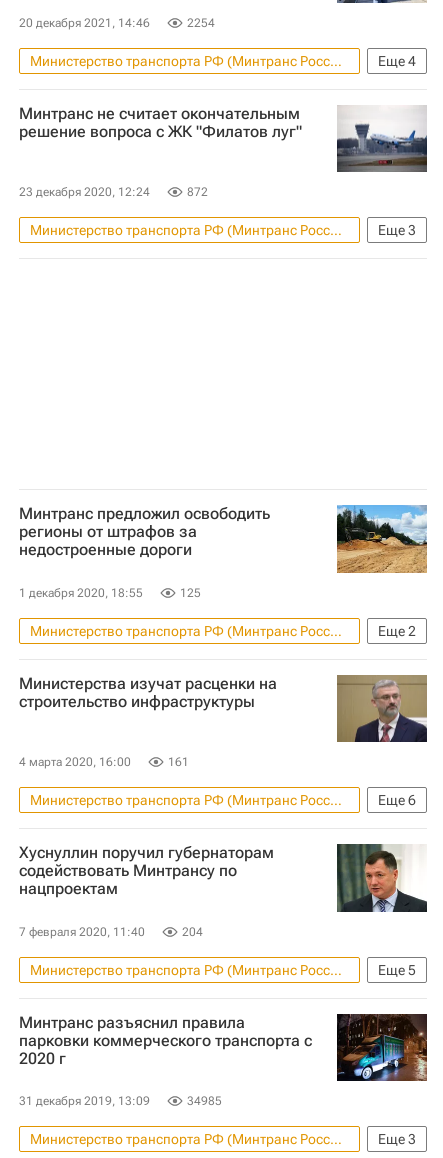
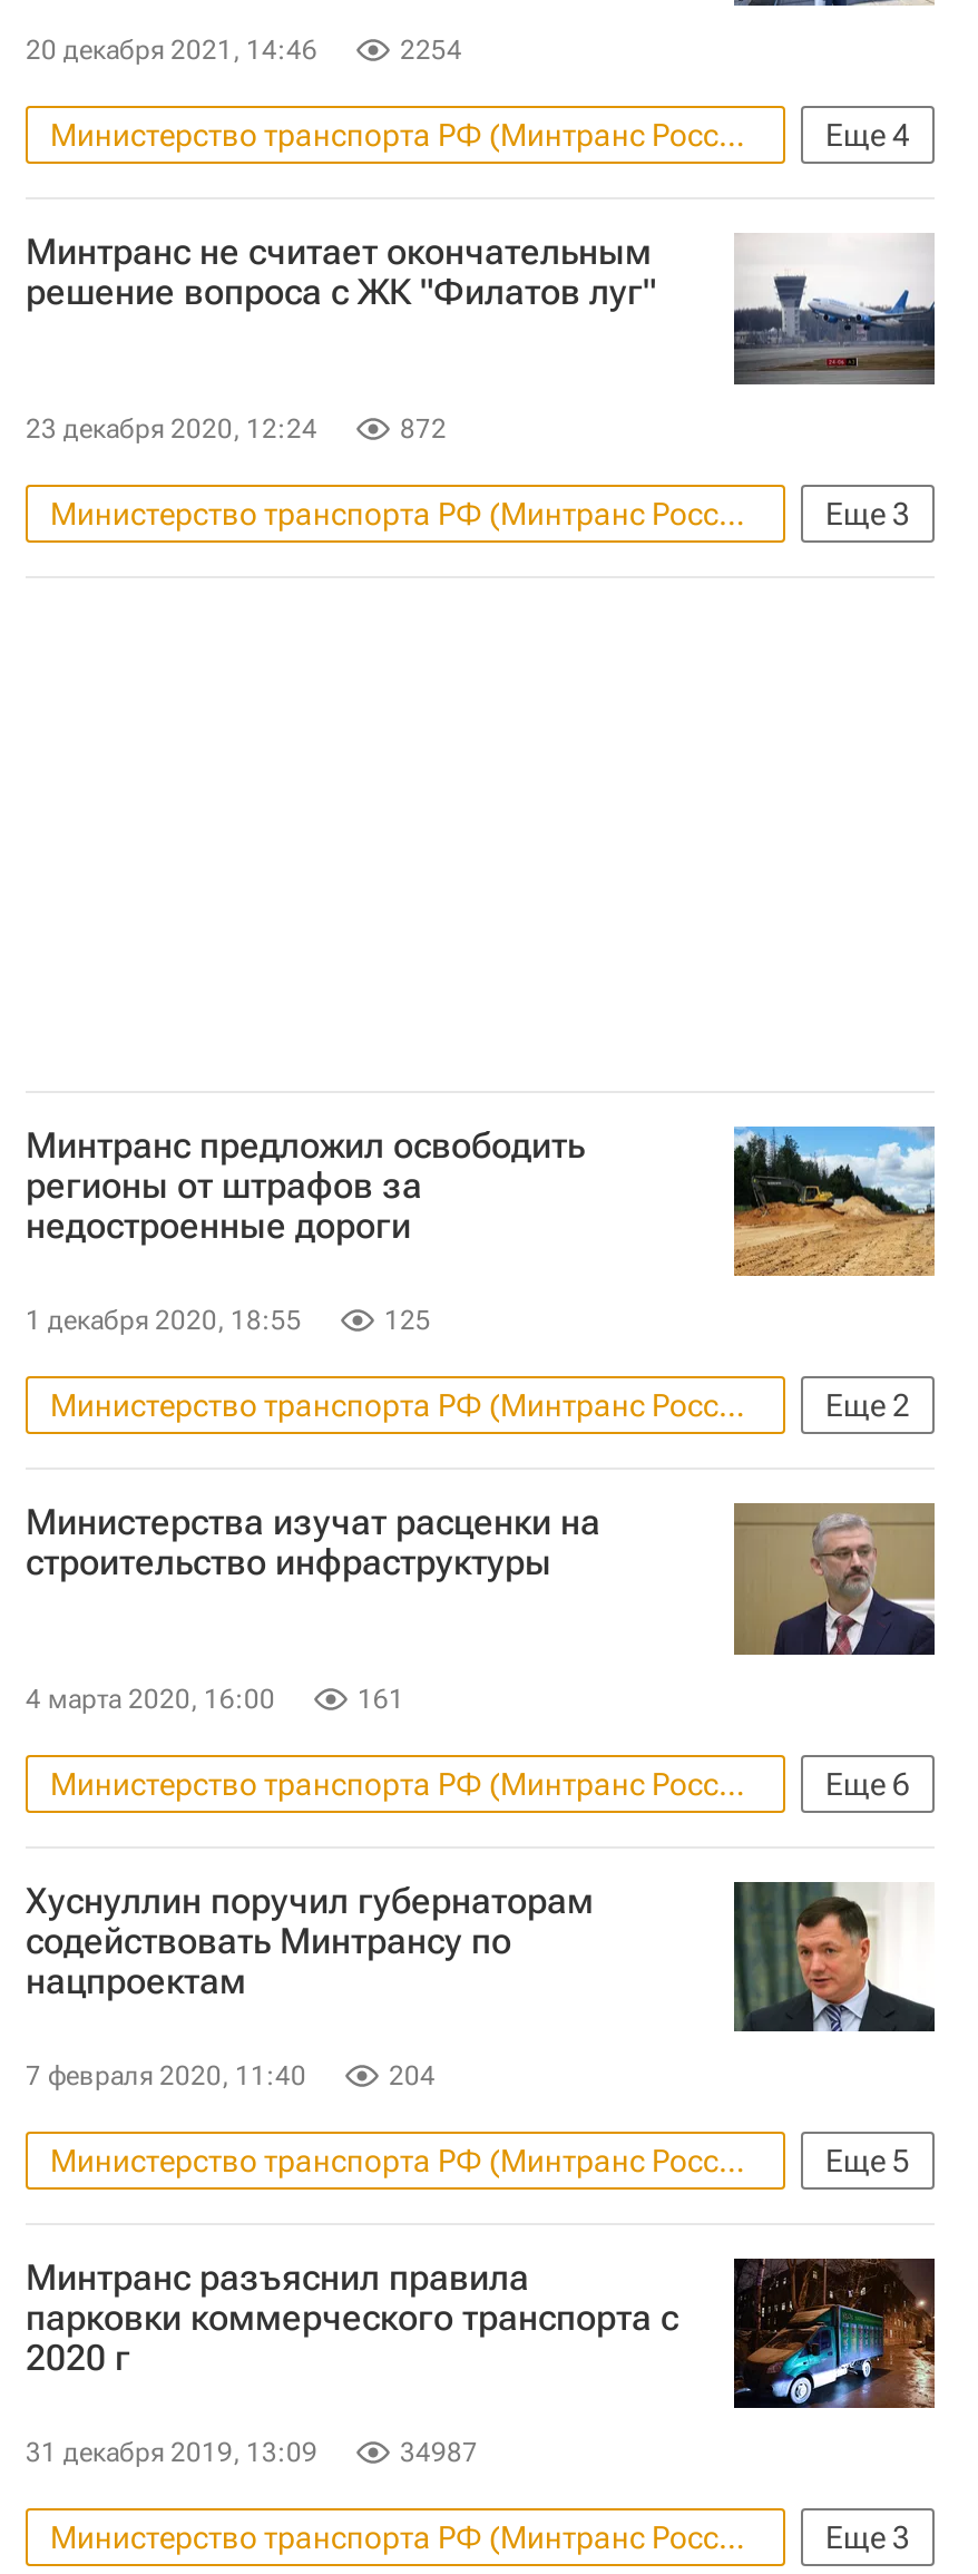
- 34985
+ 34987
